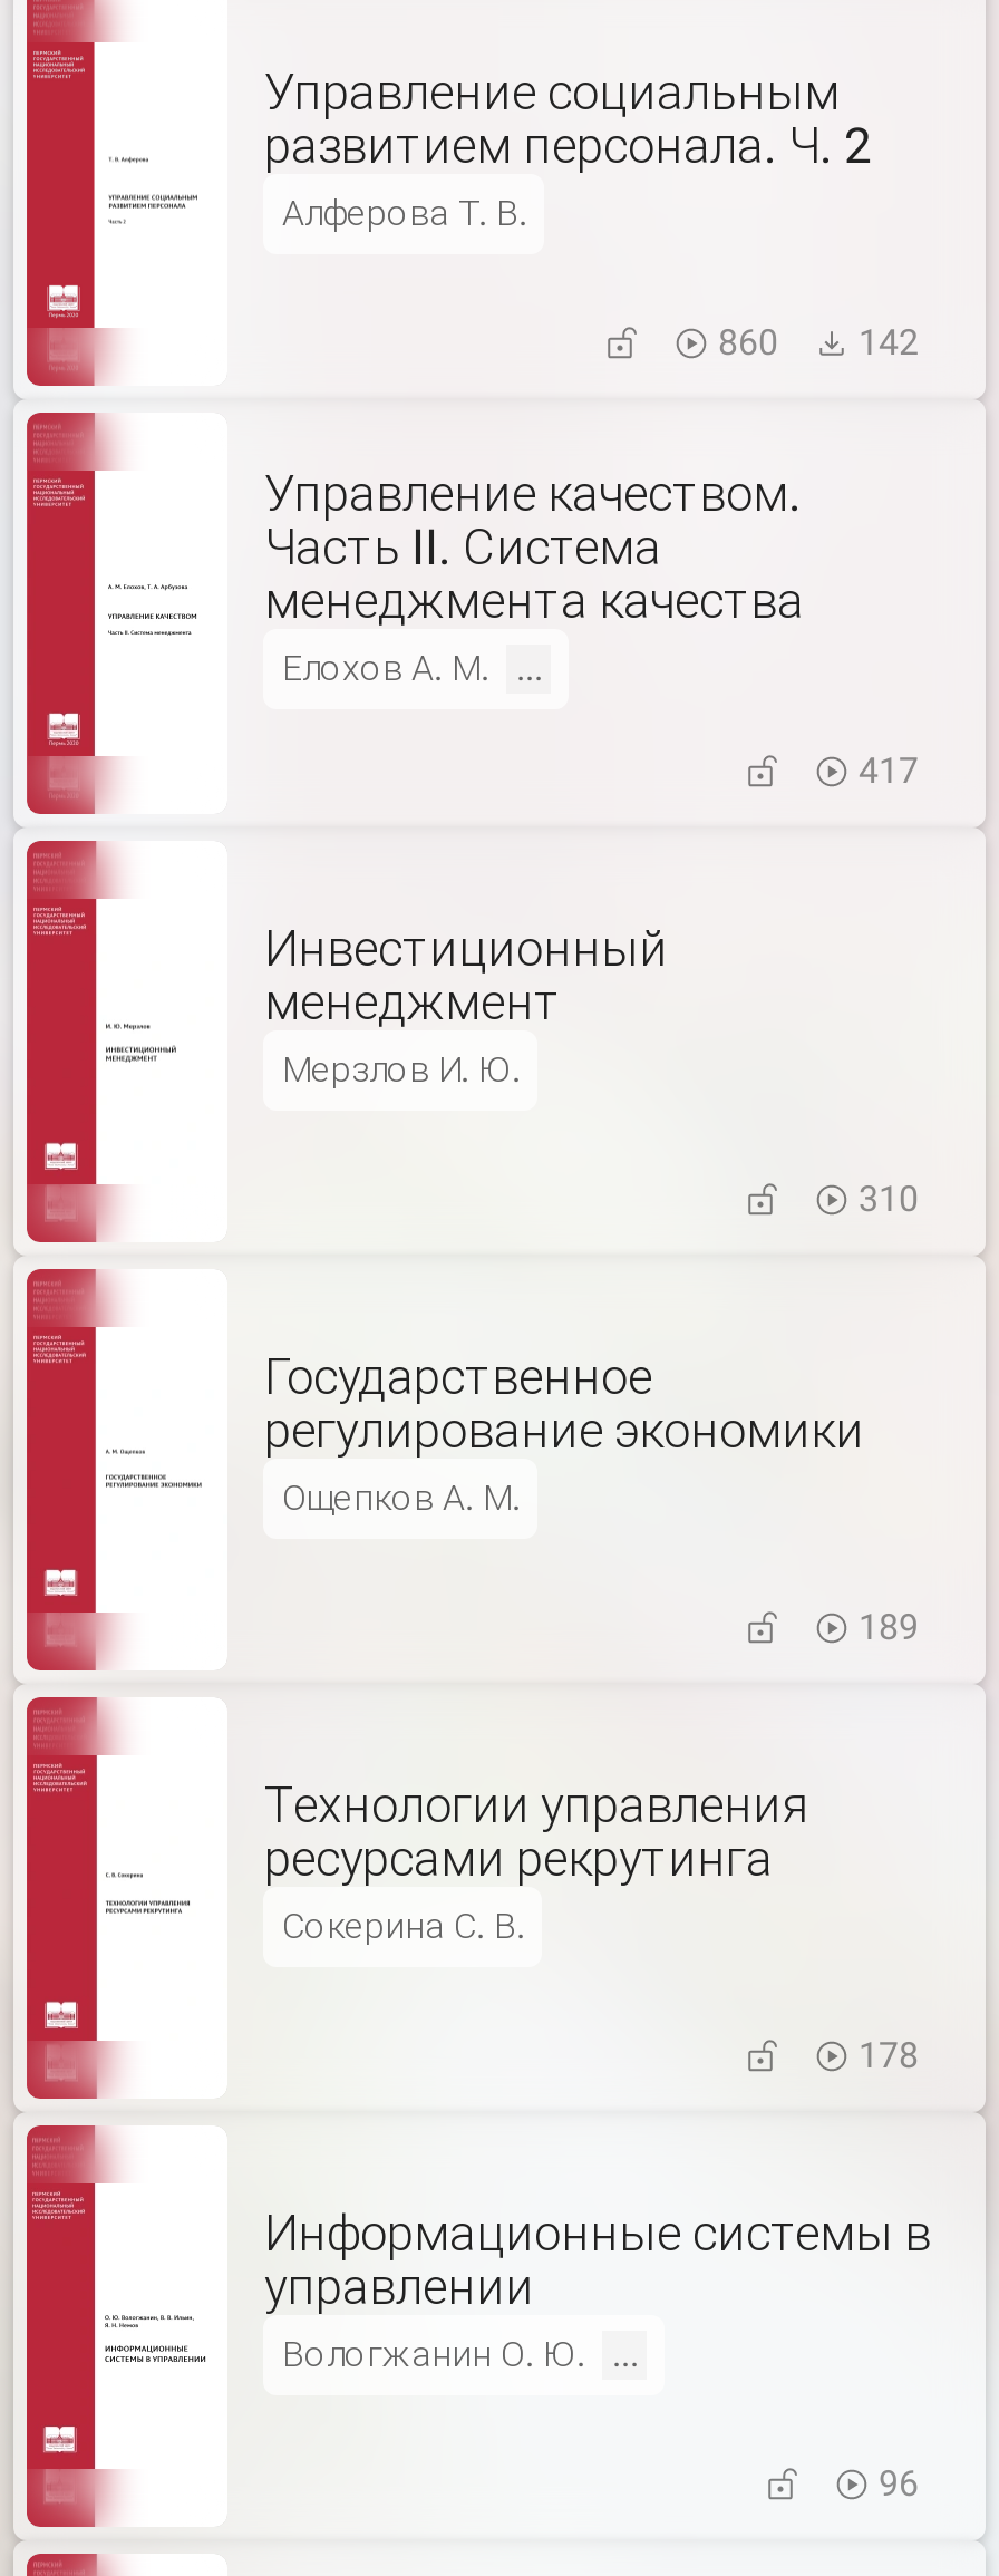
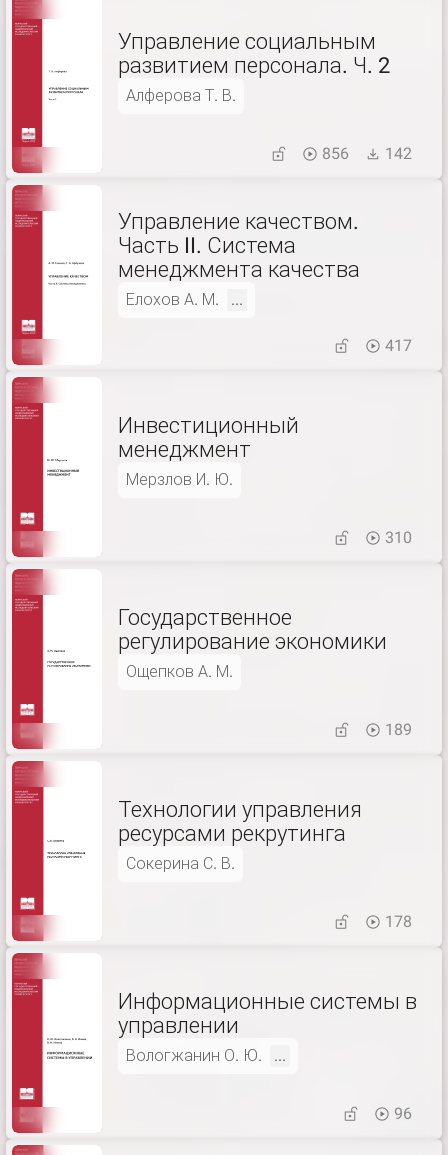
- 860 142
+ 856 142
